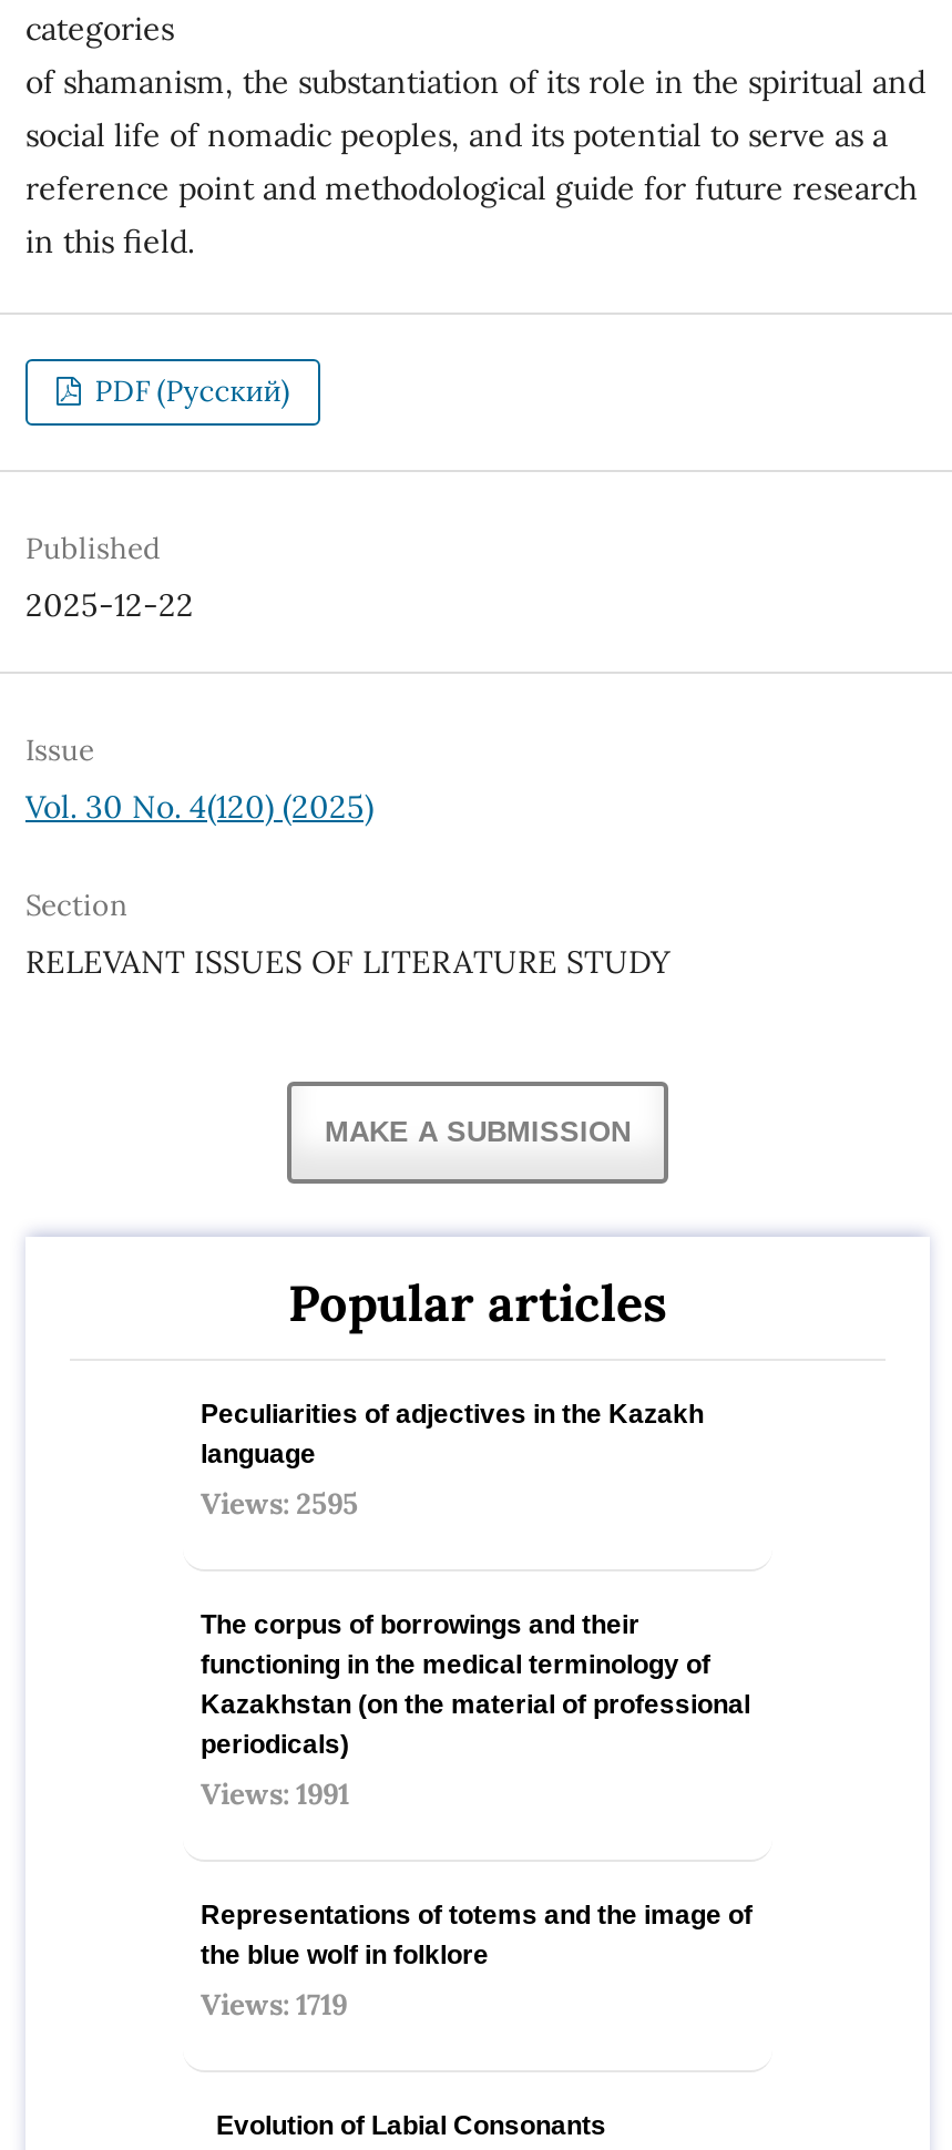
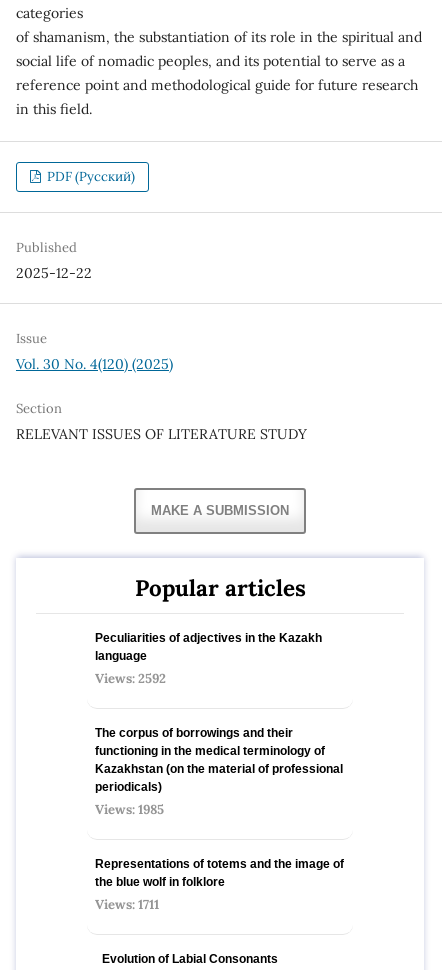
- Views: 2595
+ Views: 2592

- Views: 1991
+ Views: 1985

- Views: 1719
+ Views: 1711
